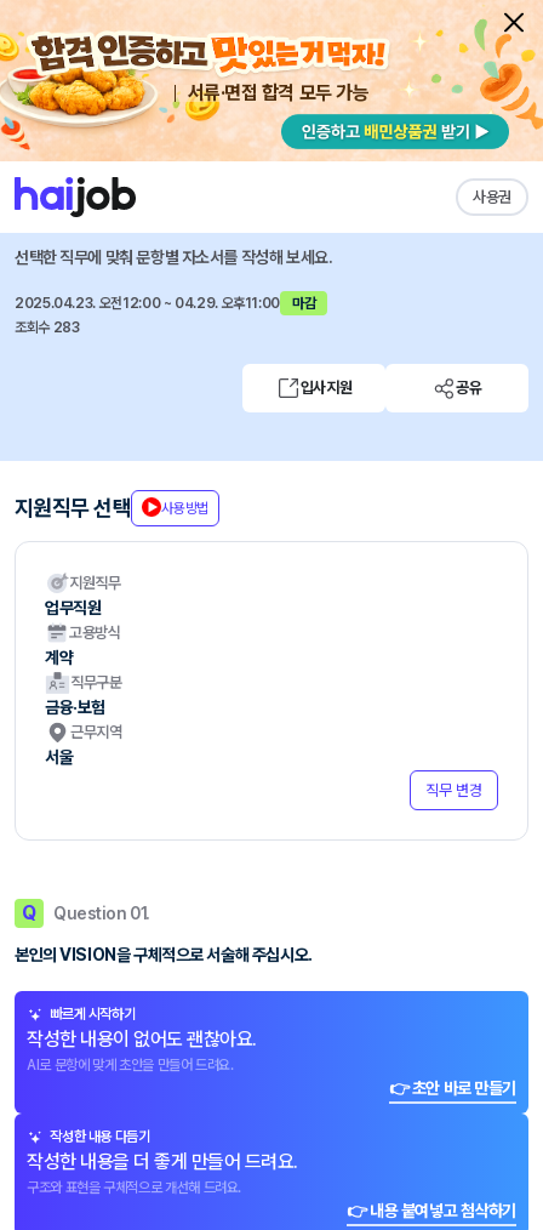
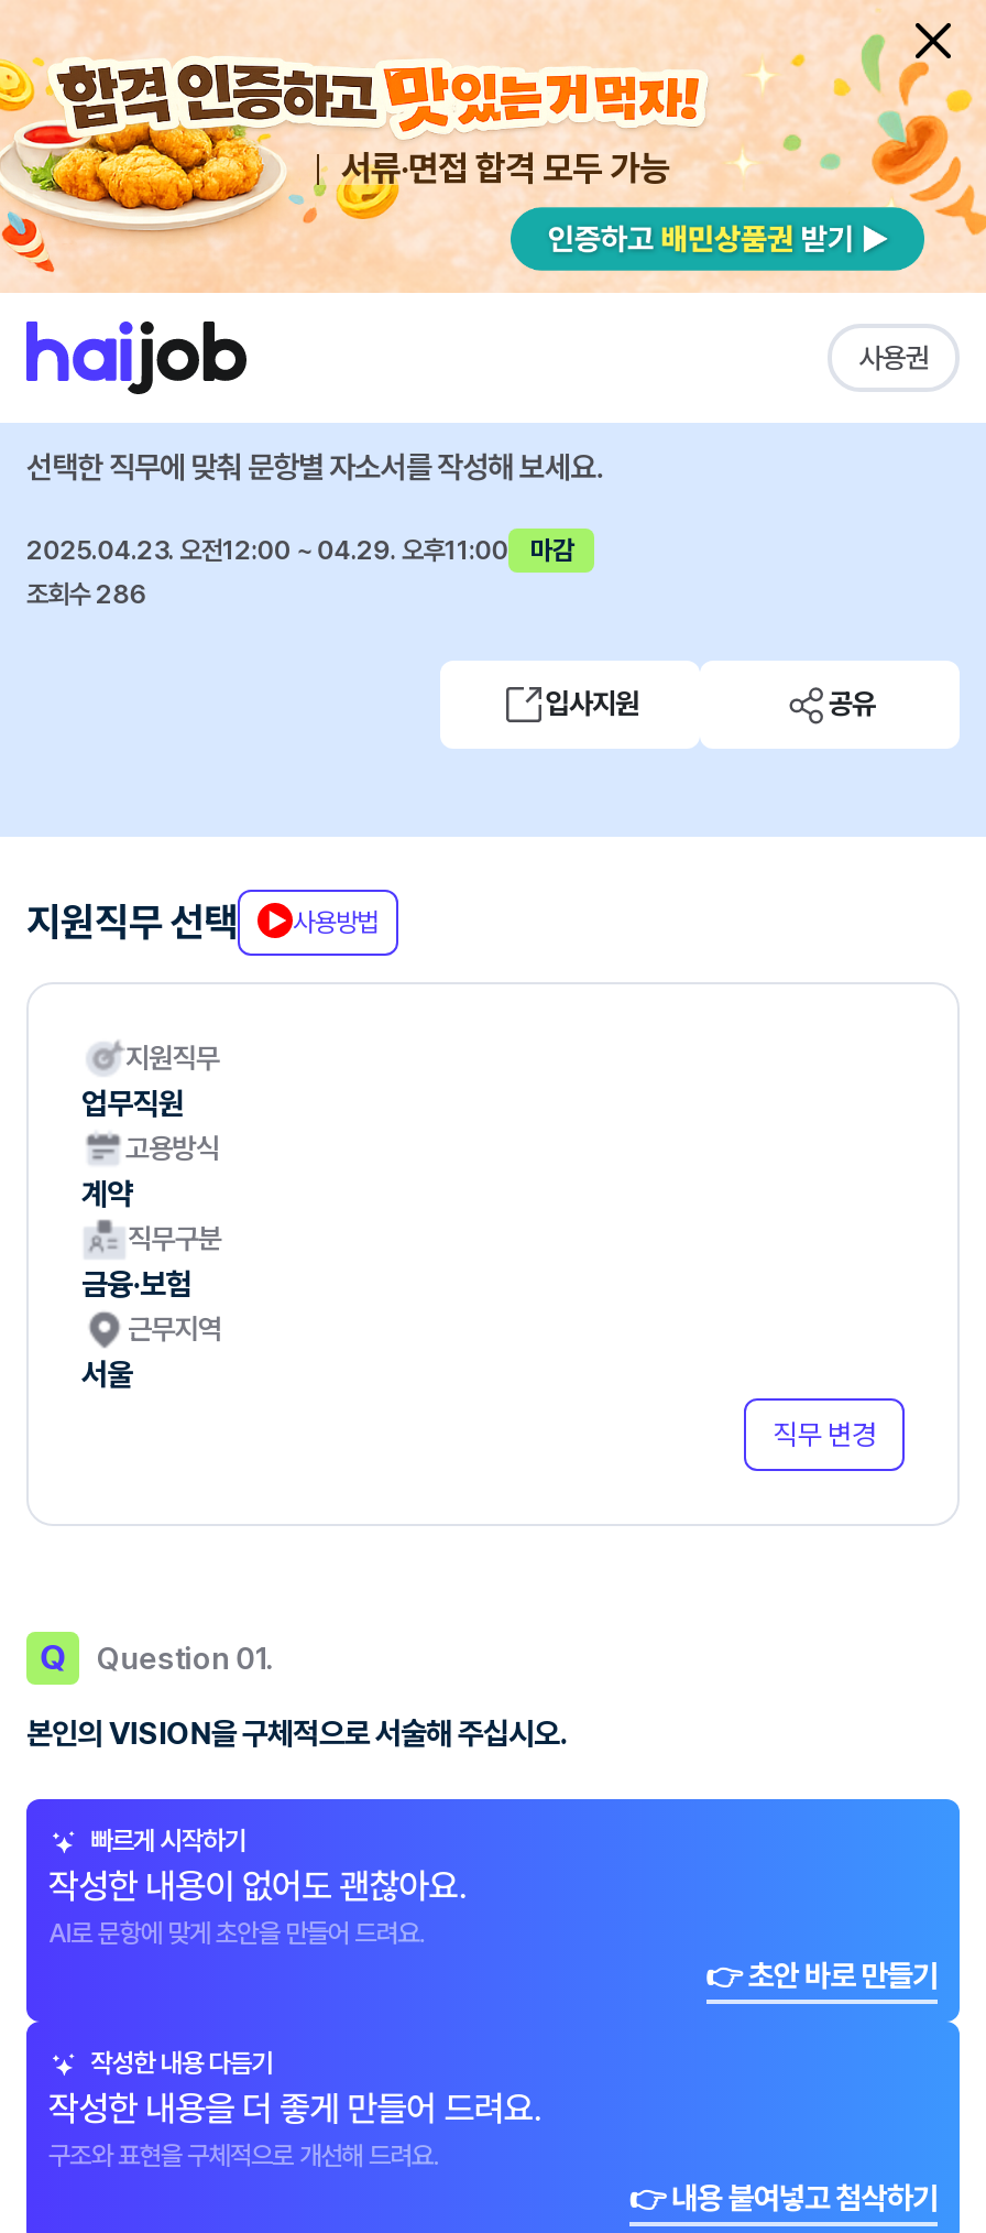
- 조회수 283
+ 조회수 286
